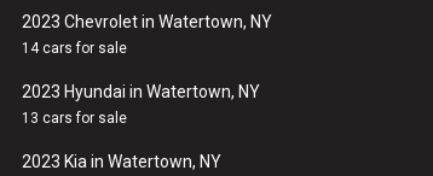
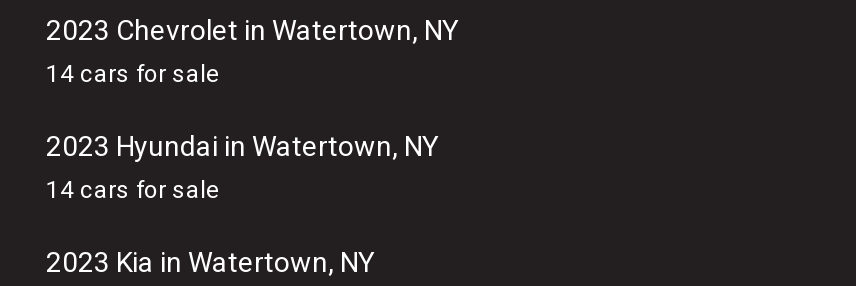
- 13 cars for sale
+ 14 cars for sale
